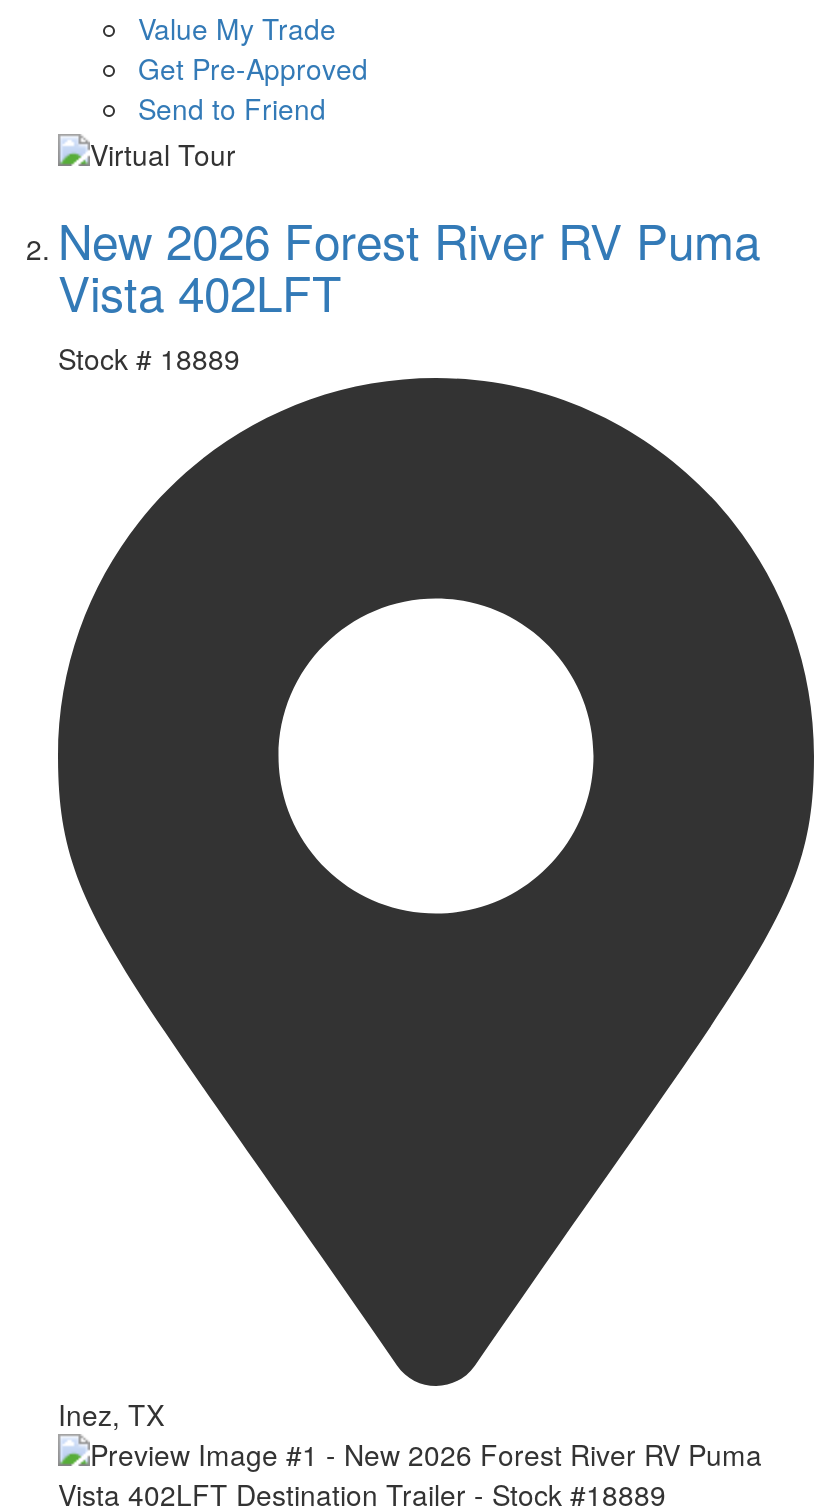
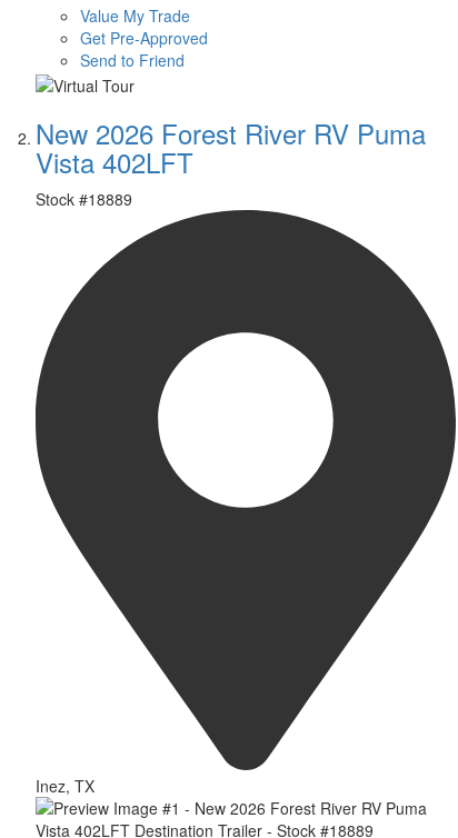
- Stock # 18889
+ Stock #18889
